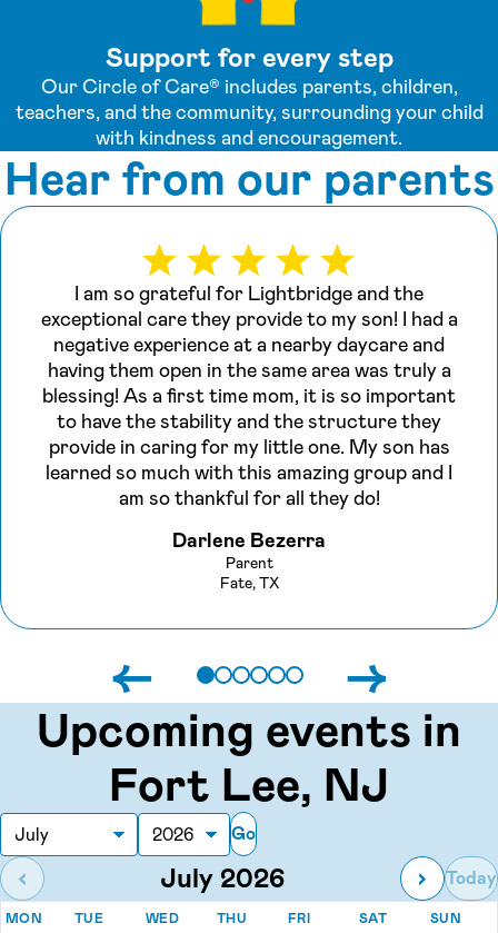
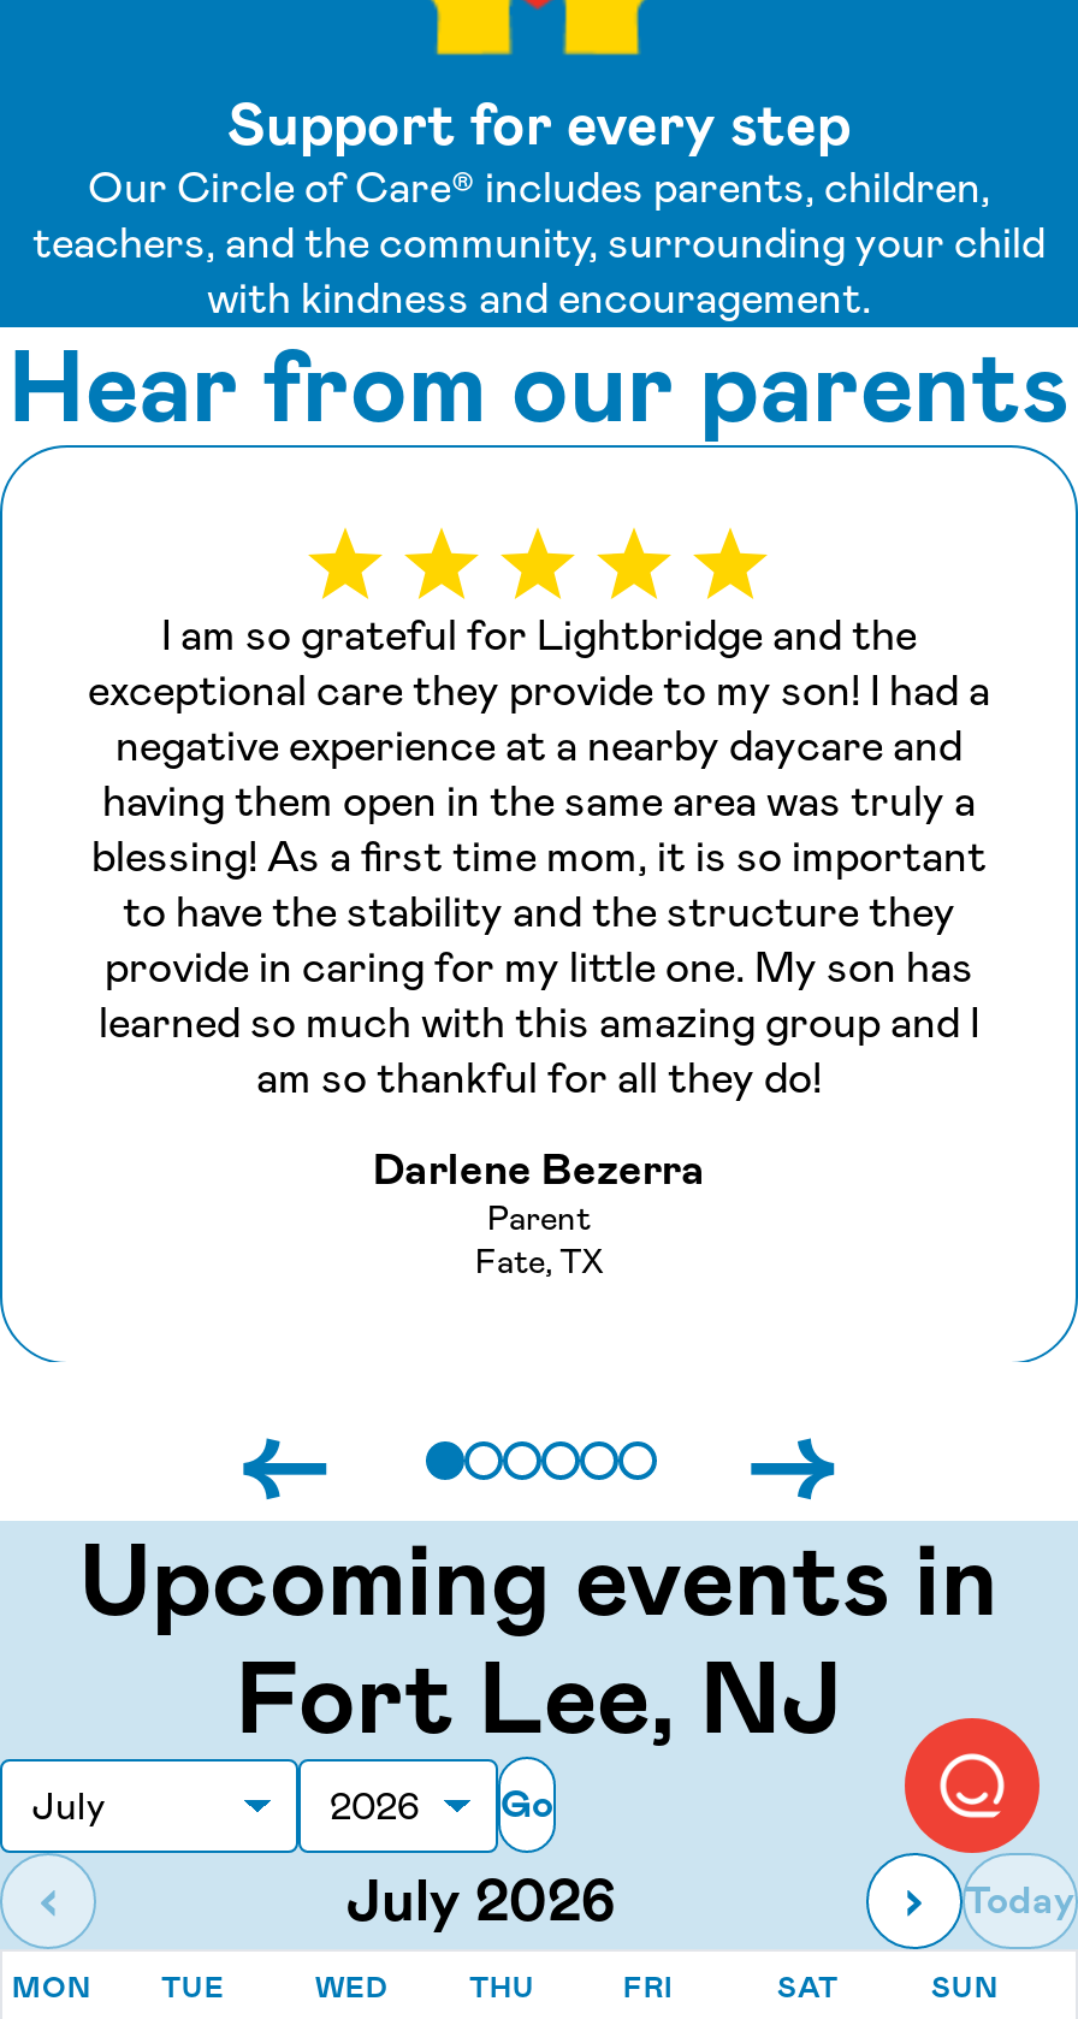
+ [image]
